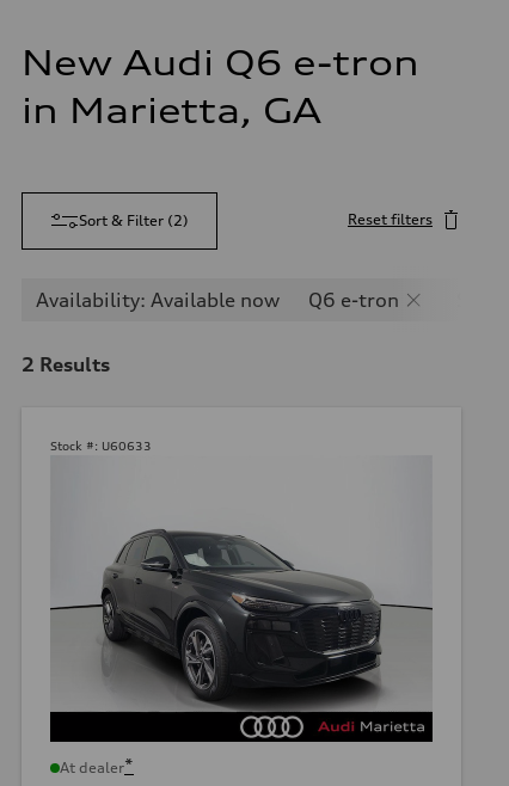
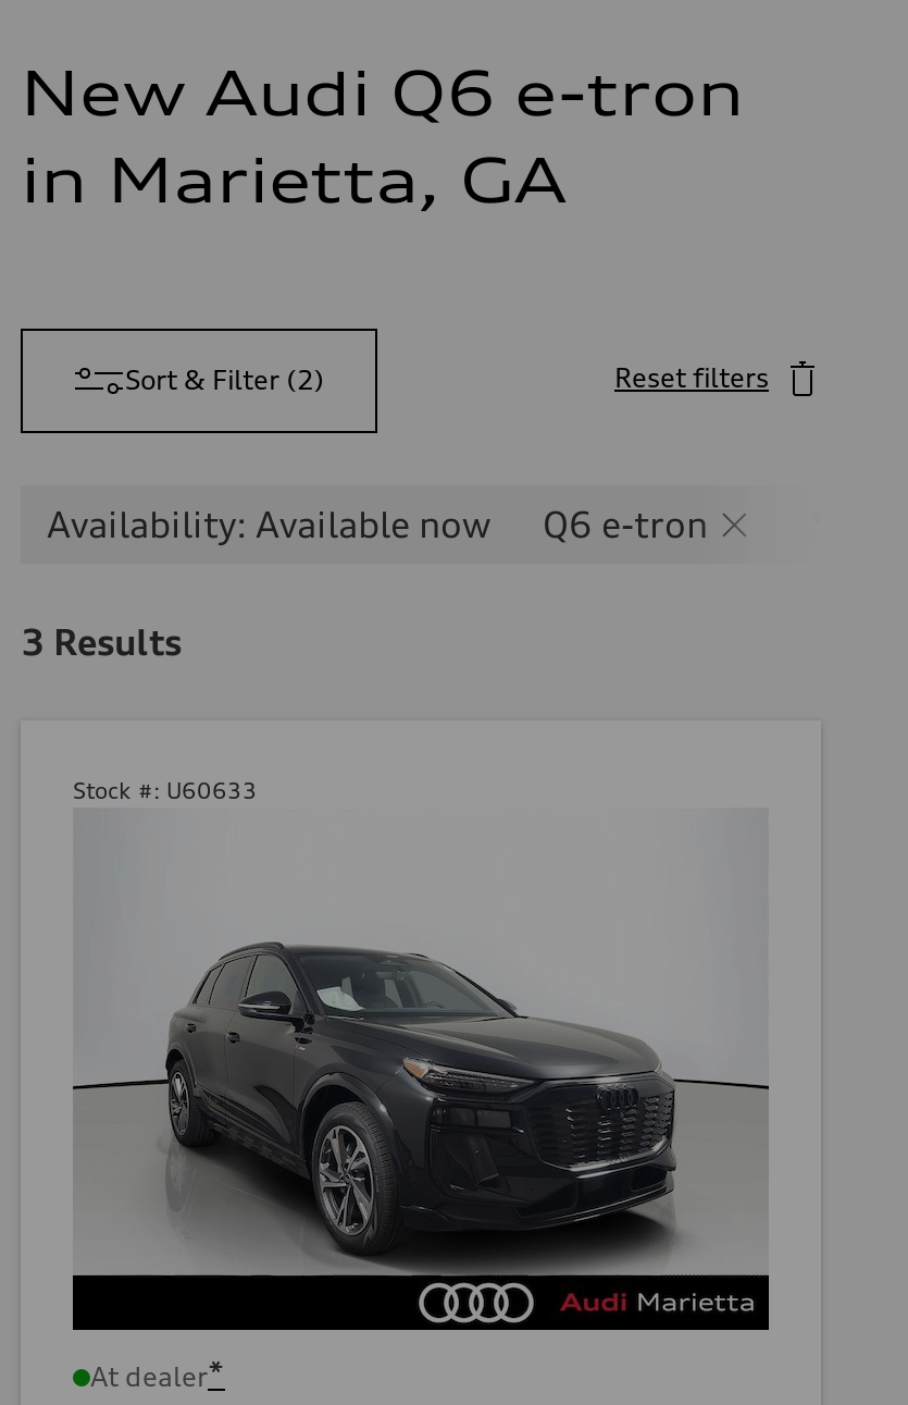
- 2 Results
+ 3 Results
